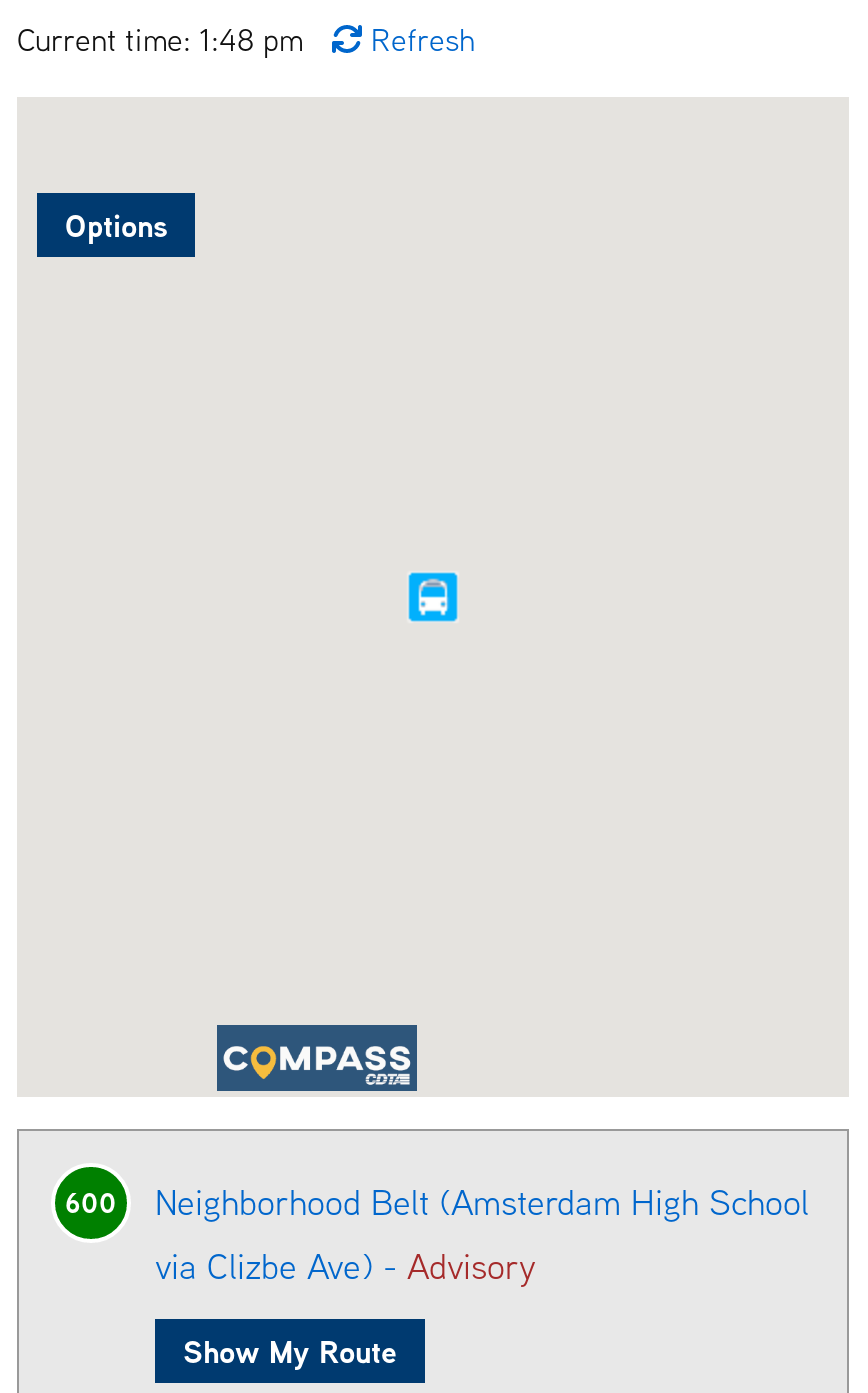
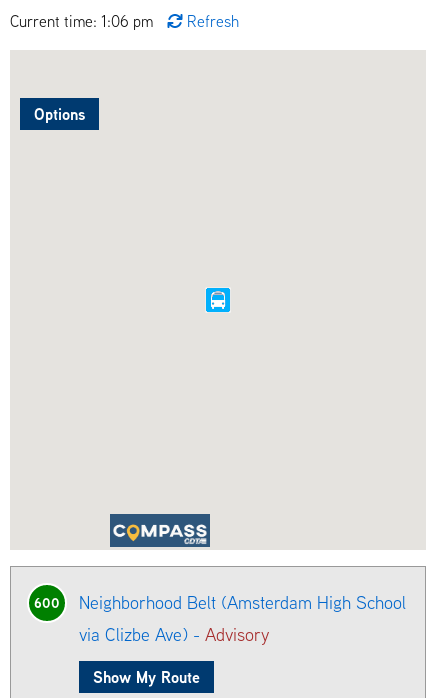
- Current time: 1:48 pm
+ Current time: 1:06 pm
